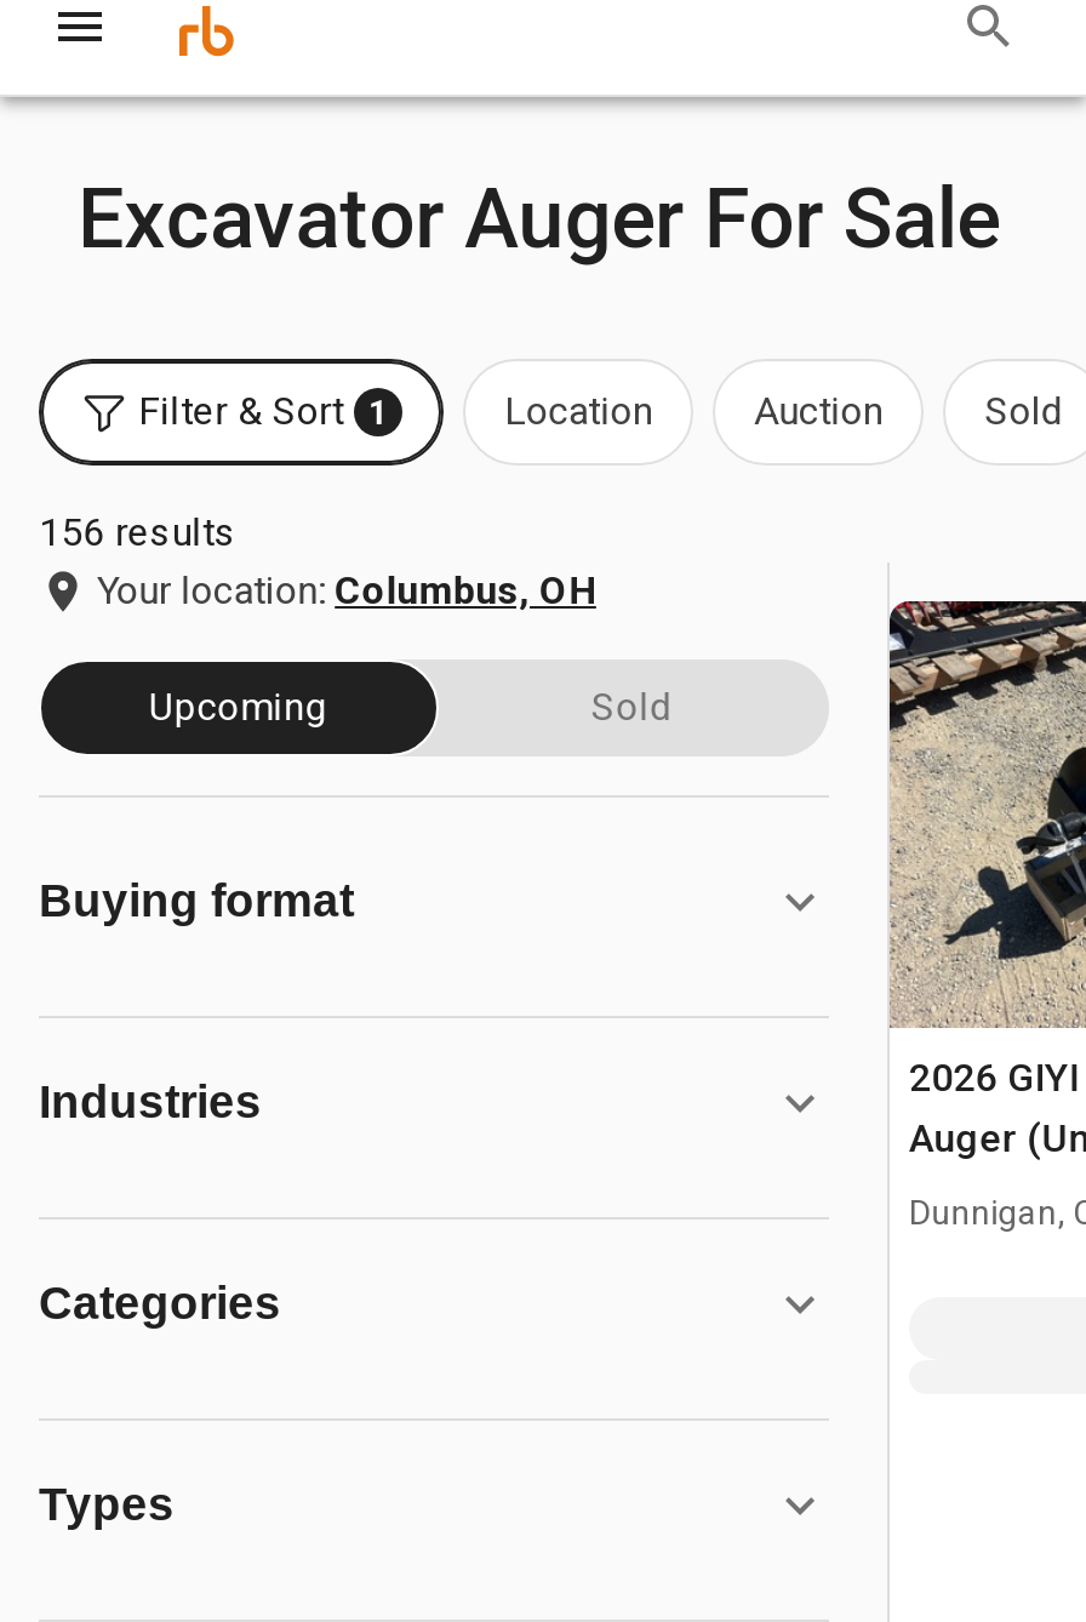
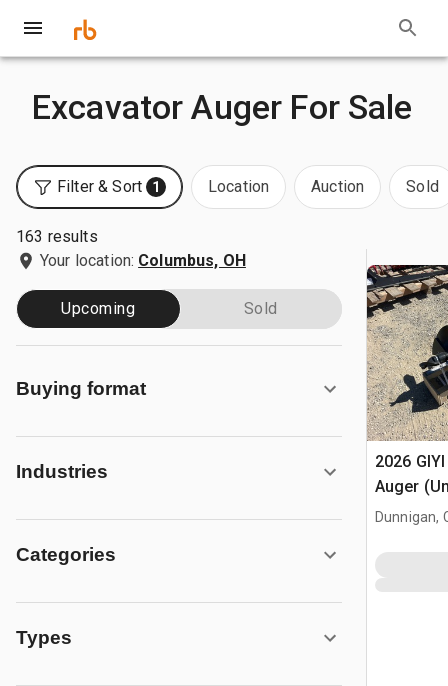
- 156 results
+ 163 results
